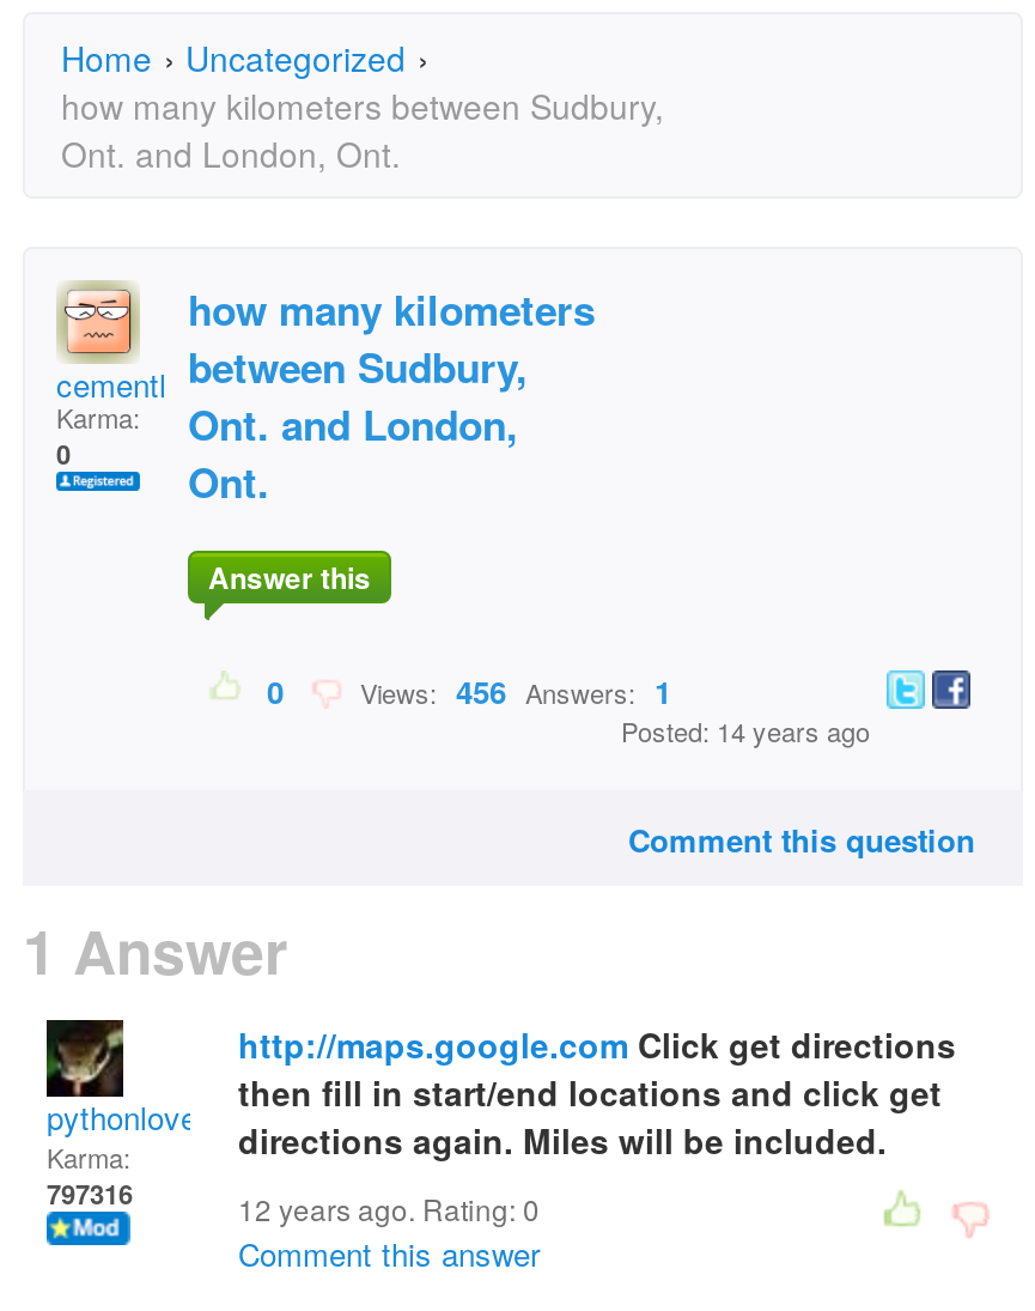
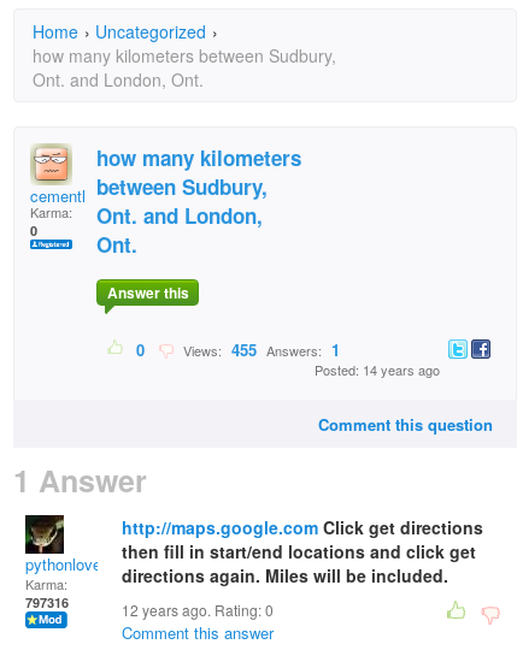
- Views: 456 Answers: 1
+ Views: 455 Answers: 1
